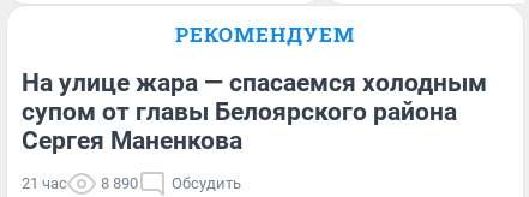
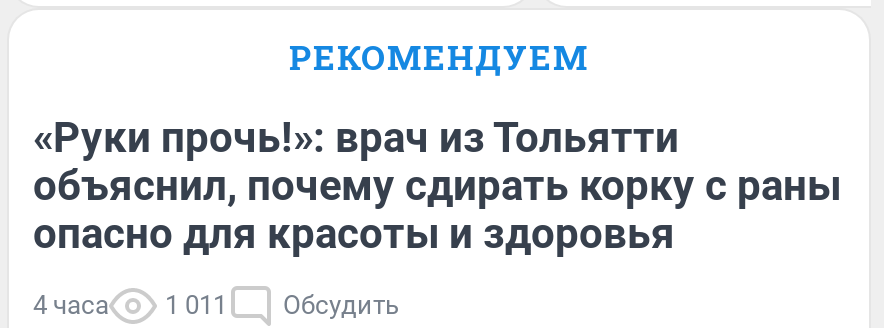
- На улице жара — спасаемся холодным
- супом от главы Белоярского района
- Сергея Маненкова
+ «Руки прочь!»: врач из Тольятти
+ объяснил, почему сдирать корку с раны
+ опасно для красоты и здоровья

- 21 час
- 8 890
+ 4 часа
+ 1 011
